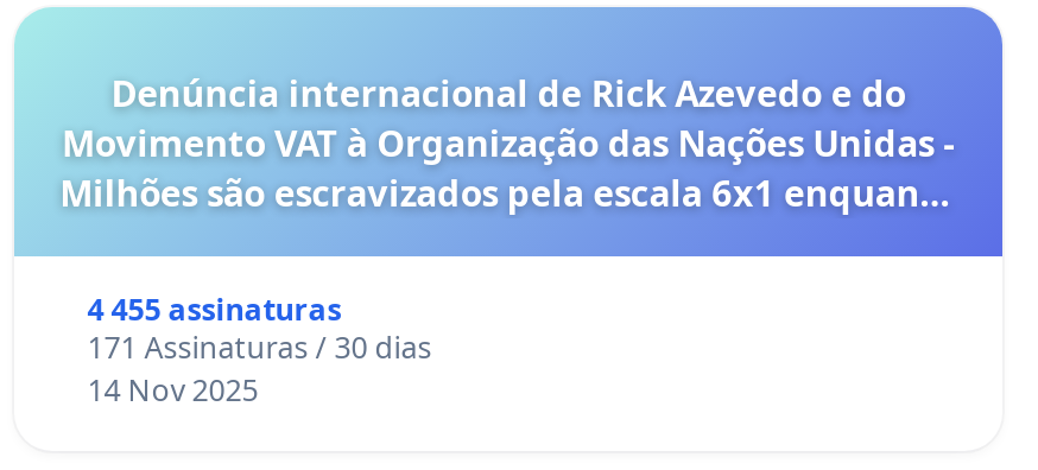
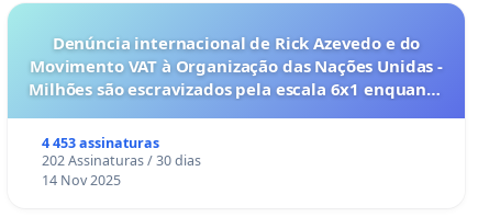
- 4 455 assinaturas
+ 4 453 assinaturas

- 171 Assinaturas / 30 dias
+ 202 Assinaturas / 30 dias
